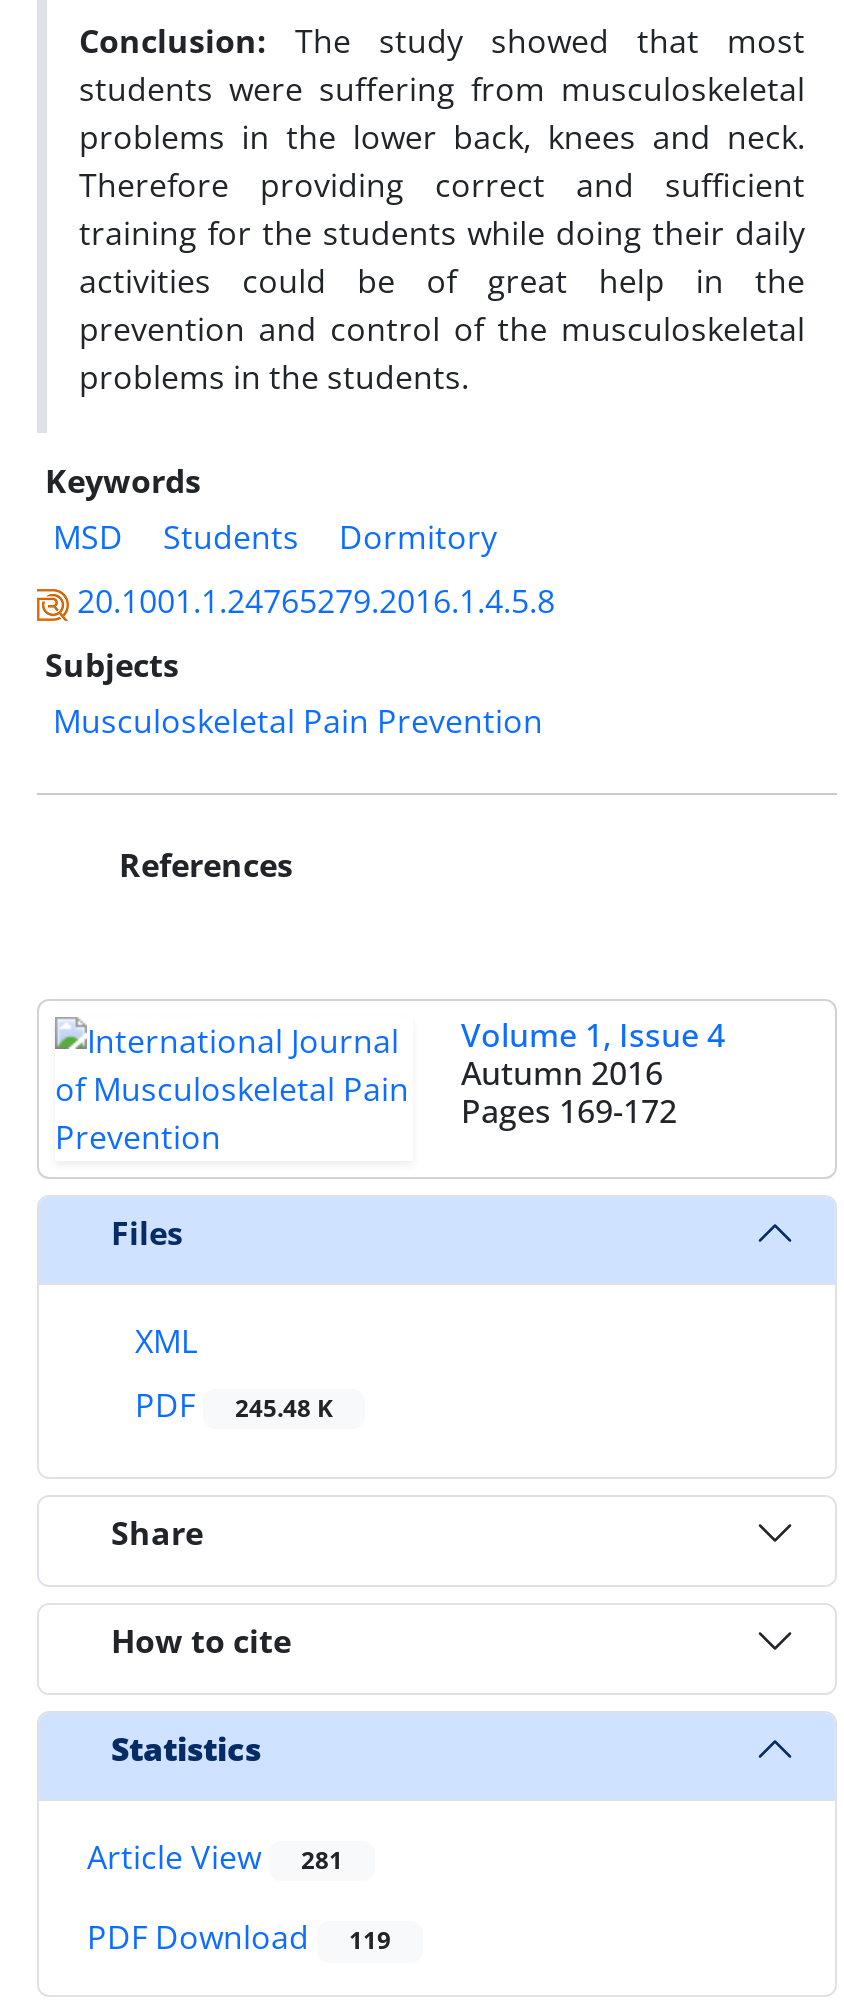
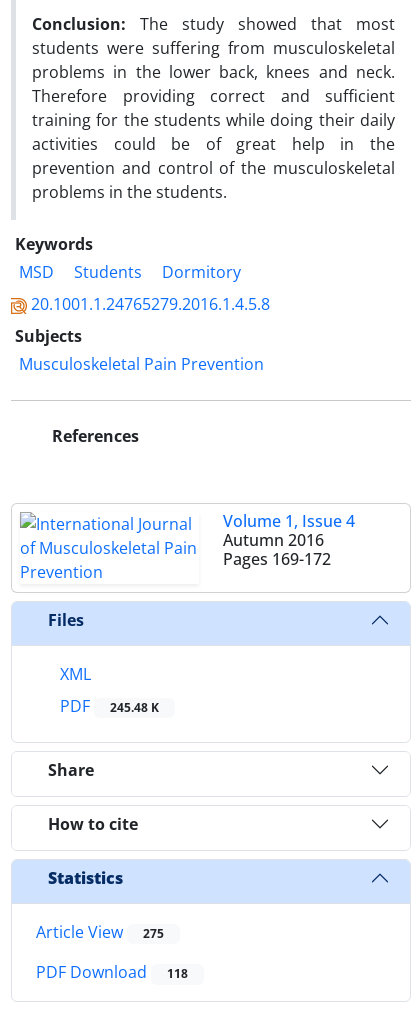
- Article View 281
+ Article View 275

- PDF Download 119
+ PDF Download 118
